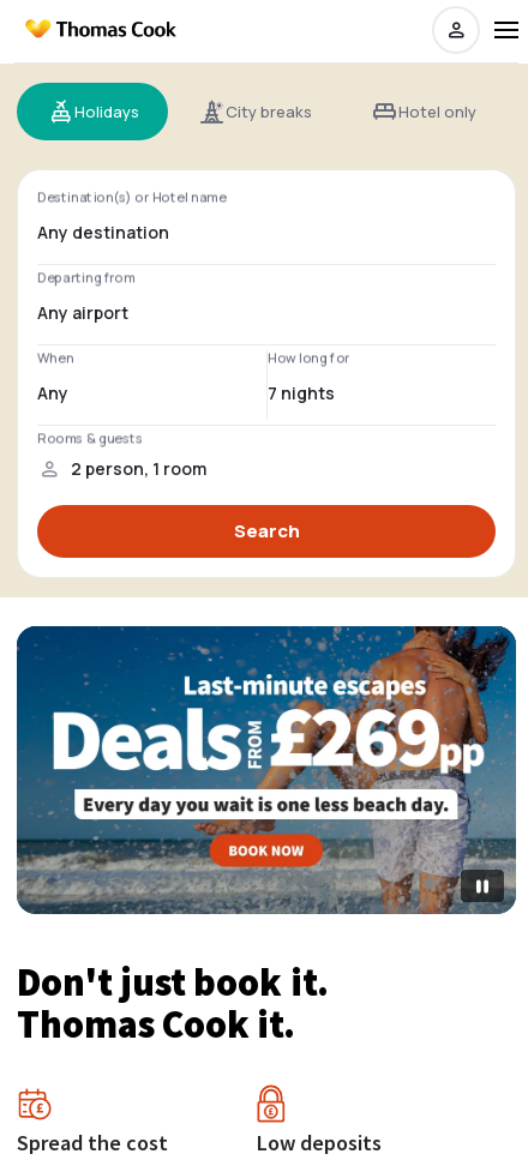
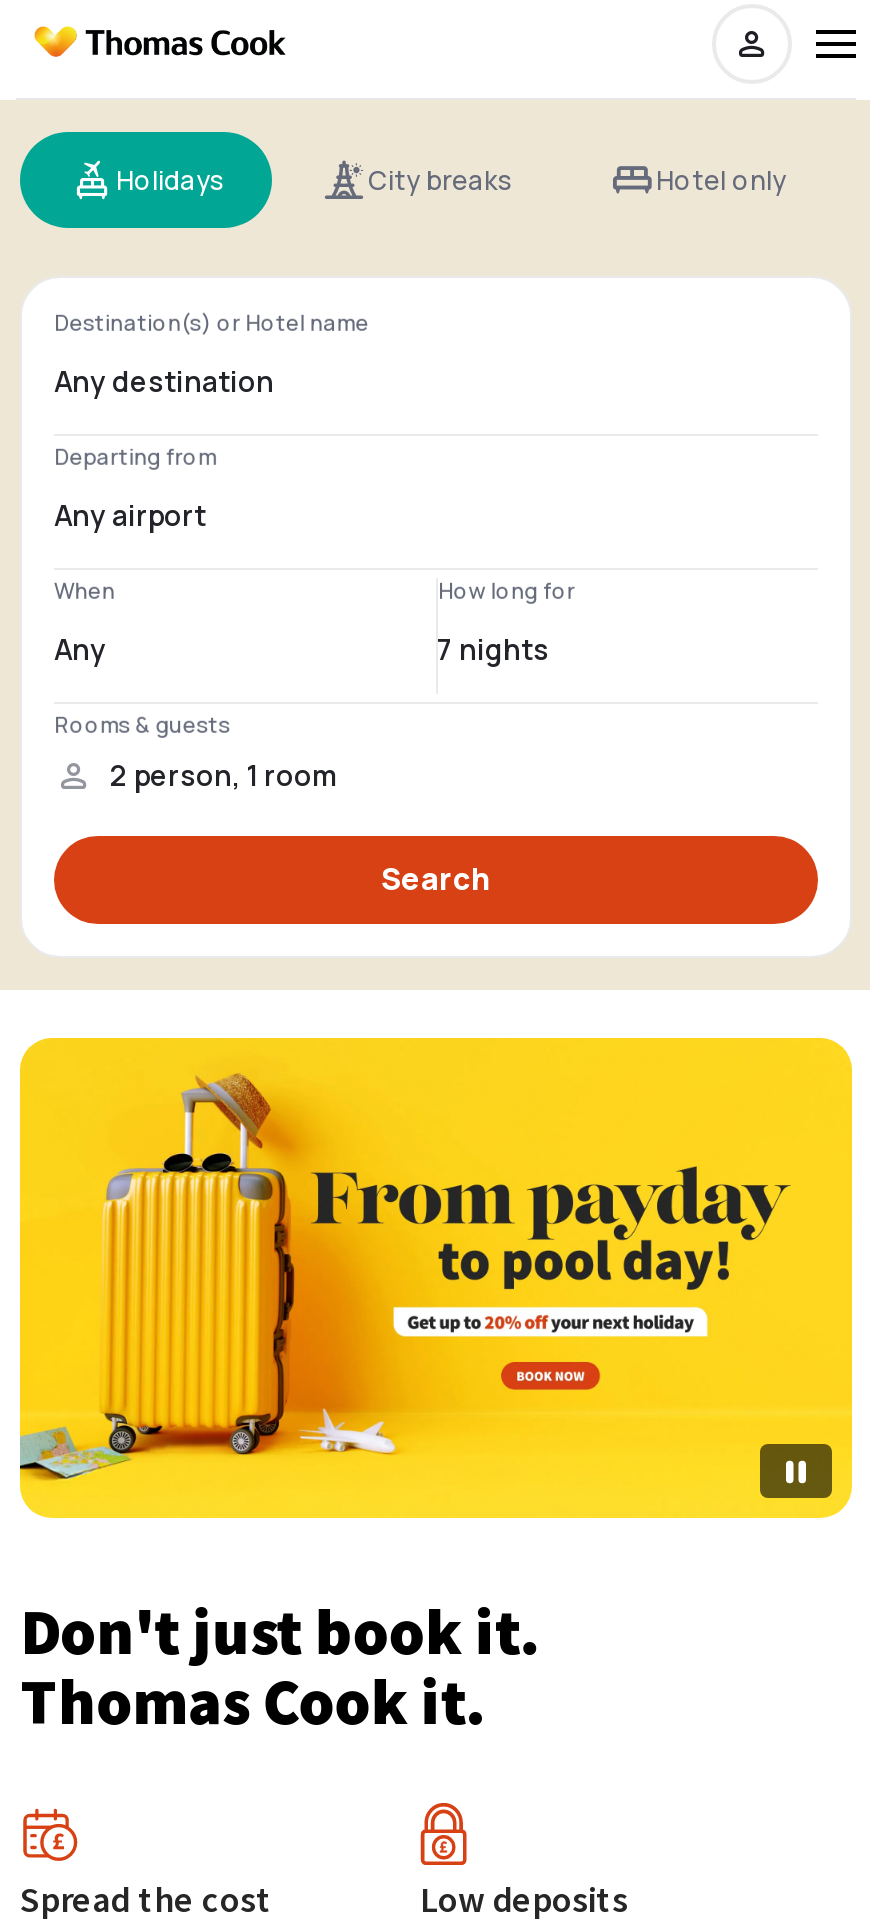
- [image]
+ [image]
